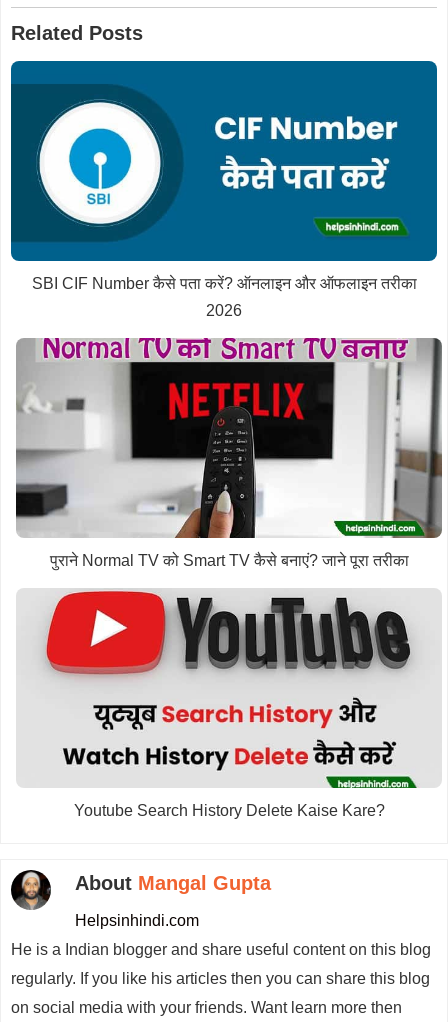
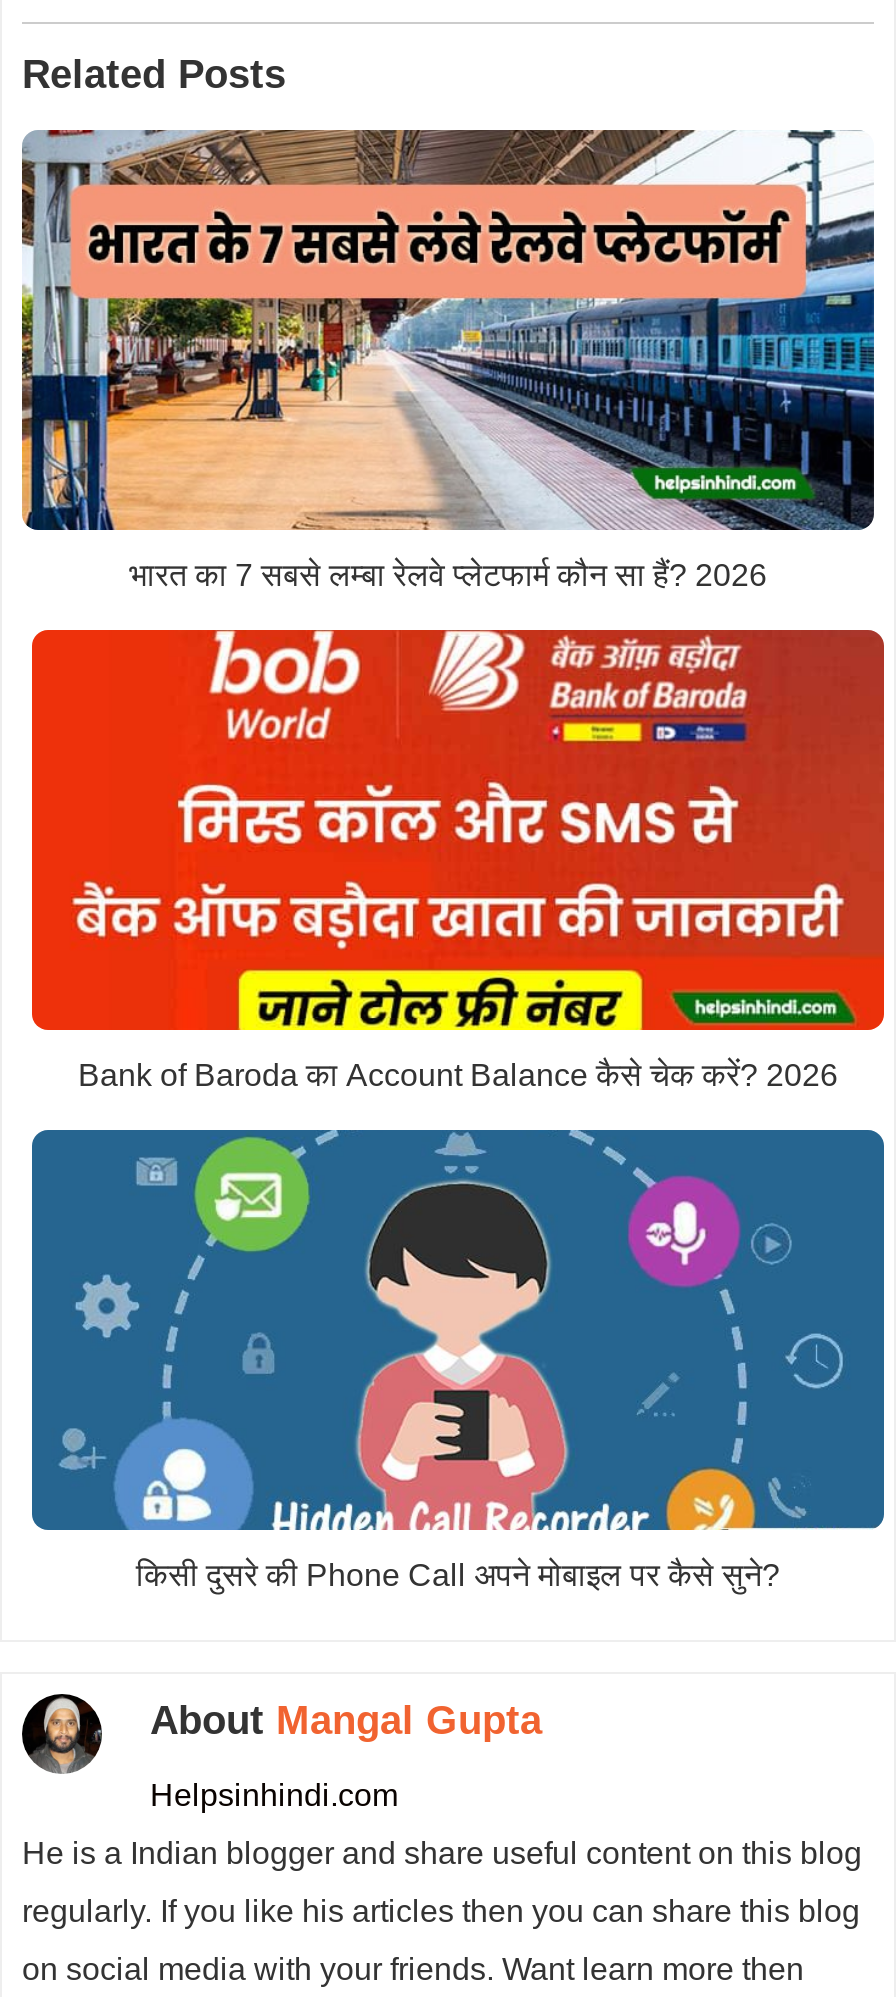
- [image]
- SBI CIF Number कैसे पता करें? ऑनलाइन और ऑफलाइन तरीका
- 2026
+ [image]
+ भारत का 7 सबसे लम्बा रेलवे प्लेटफार्म कौन सा हैं? 2026

- [image]
- पुराने Normal TV को Smart TV कैसे बनाएं? जाने पूरा तरीका
+ [image]
+ Bank of Baroda का Account Balance कैसे चेक करें? 2026

- [image]
- Youtube Search History Delete Kaise Kare?
+ [image]
+ किसी दुसरे की Phone Call अपने मोबाइल पर कैसे सुने?
